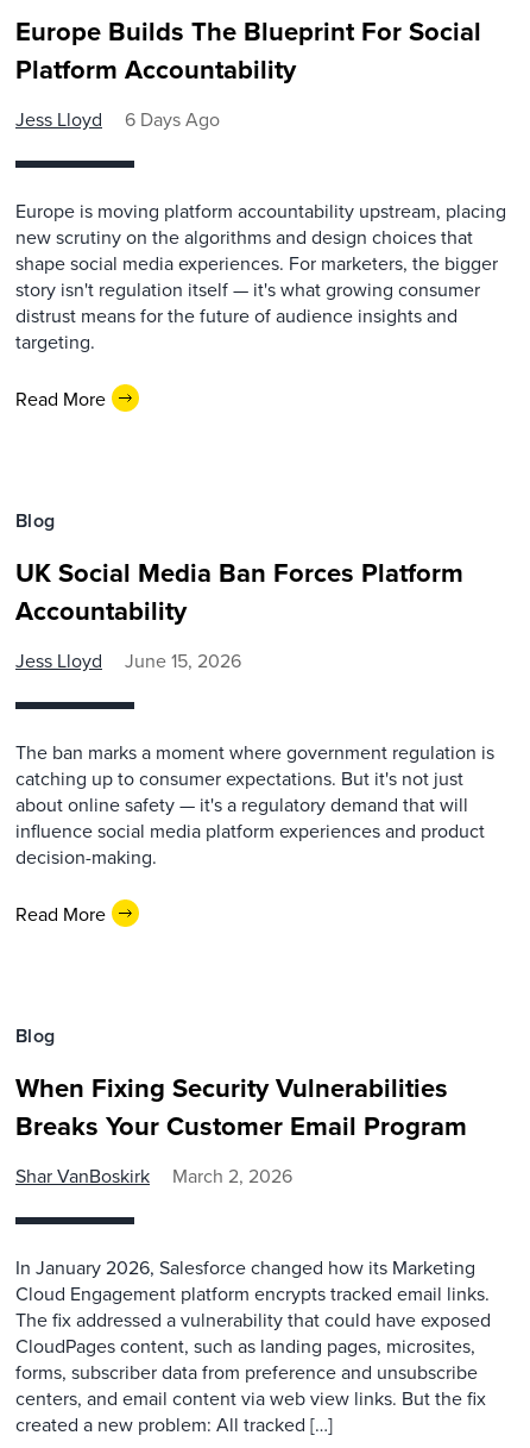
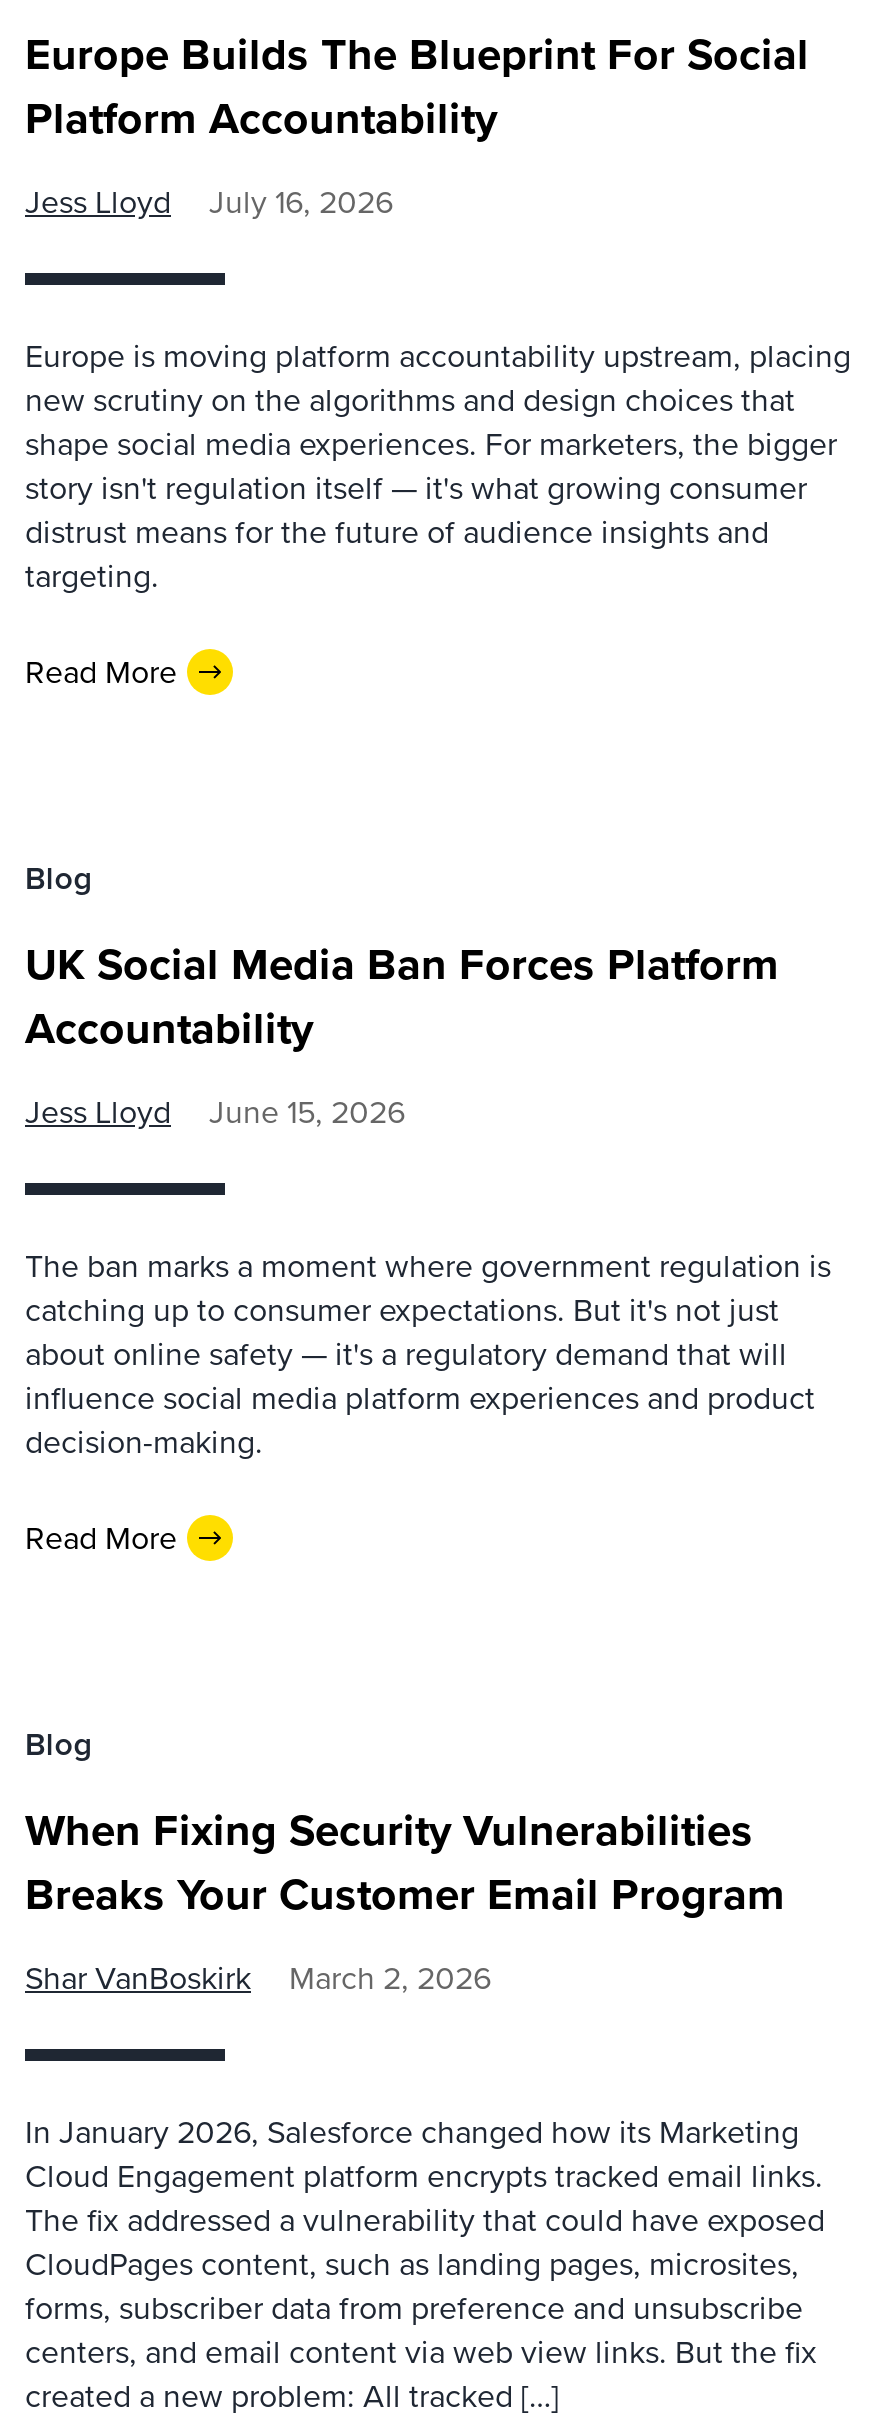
- Jess Lloyd 6 Days Ago
+ Jess Lloyd July 16, 2026
